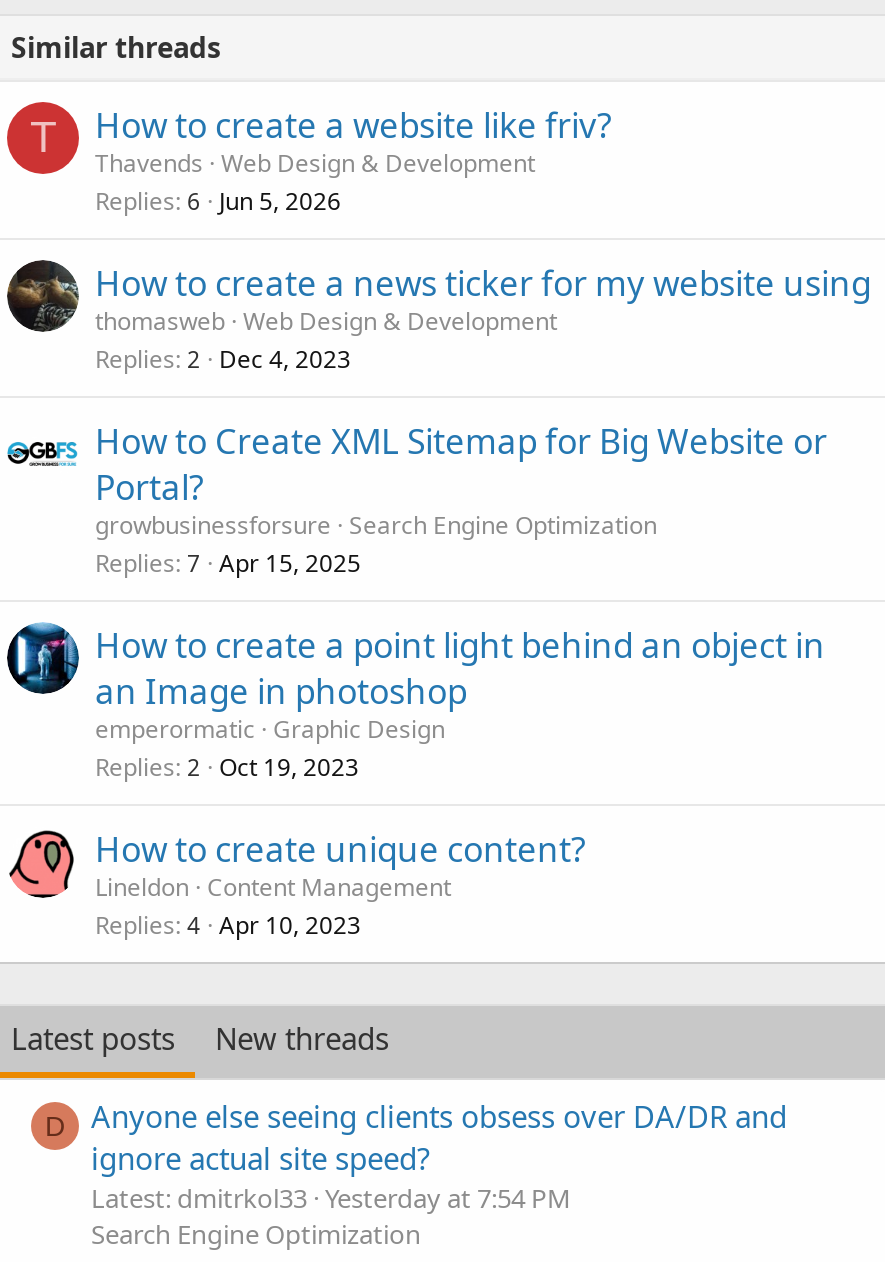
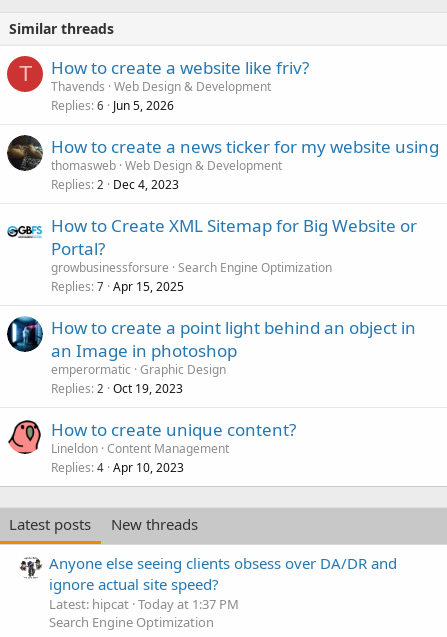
- D

- Latest: dmitrkol33 Yesterday at 7:54 PM
+ Latest: hipcat Today at 1:37 PM
